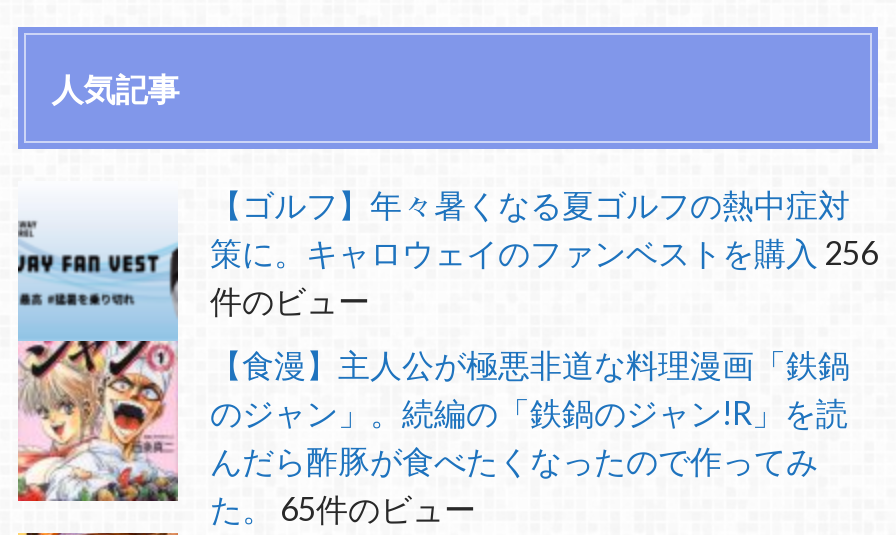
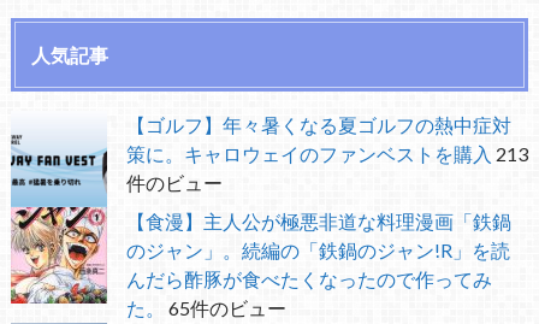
- 策に。キャロウェイのファンベストを購入 256
+ 策に。キャロウェイのファンベストを購入 213
